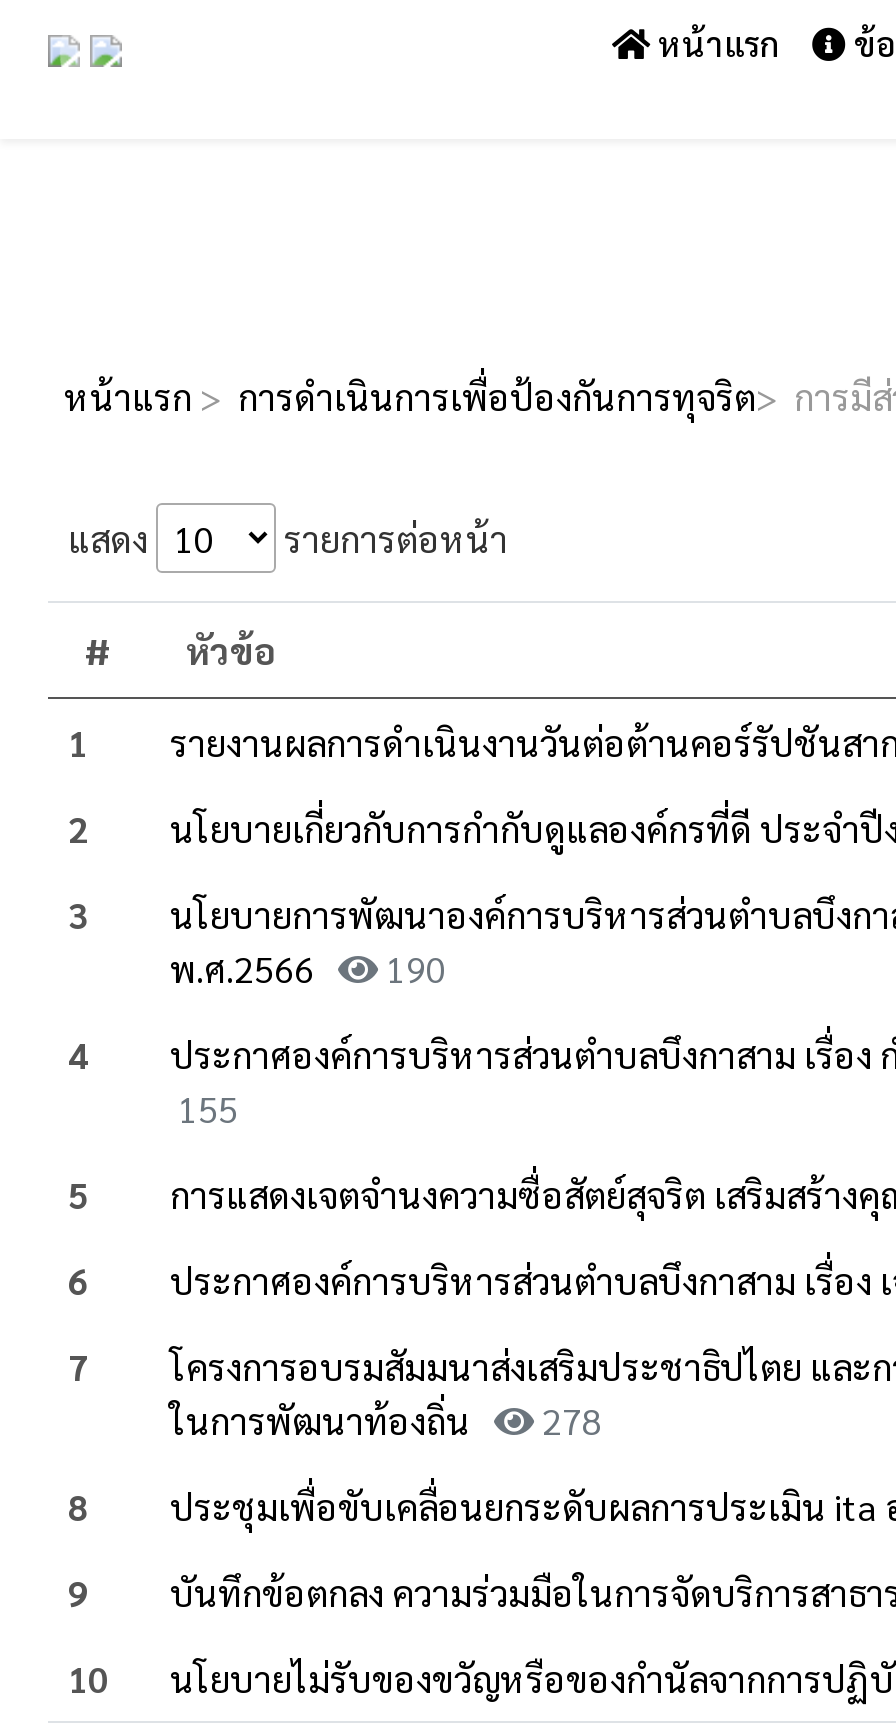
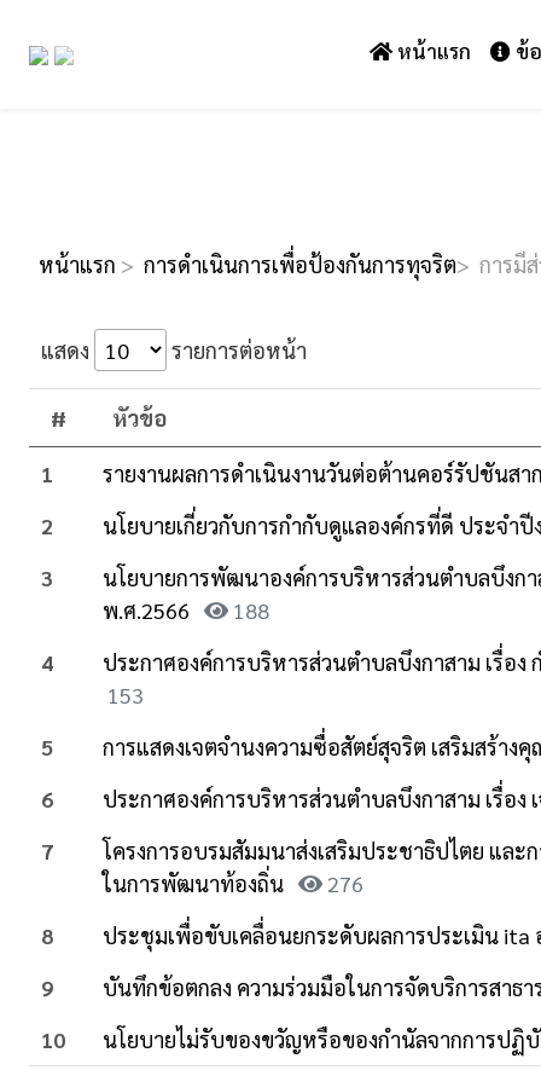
- พ.ศ.2566 190
+ พ.ศ.2566 188

- 155
+ 153

- ในการพัฒนาท้องถิ่น 278
+ ในการพัฒนาท้องถิ่น 276
